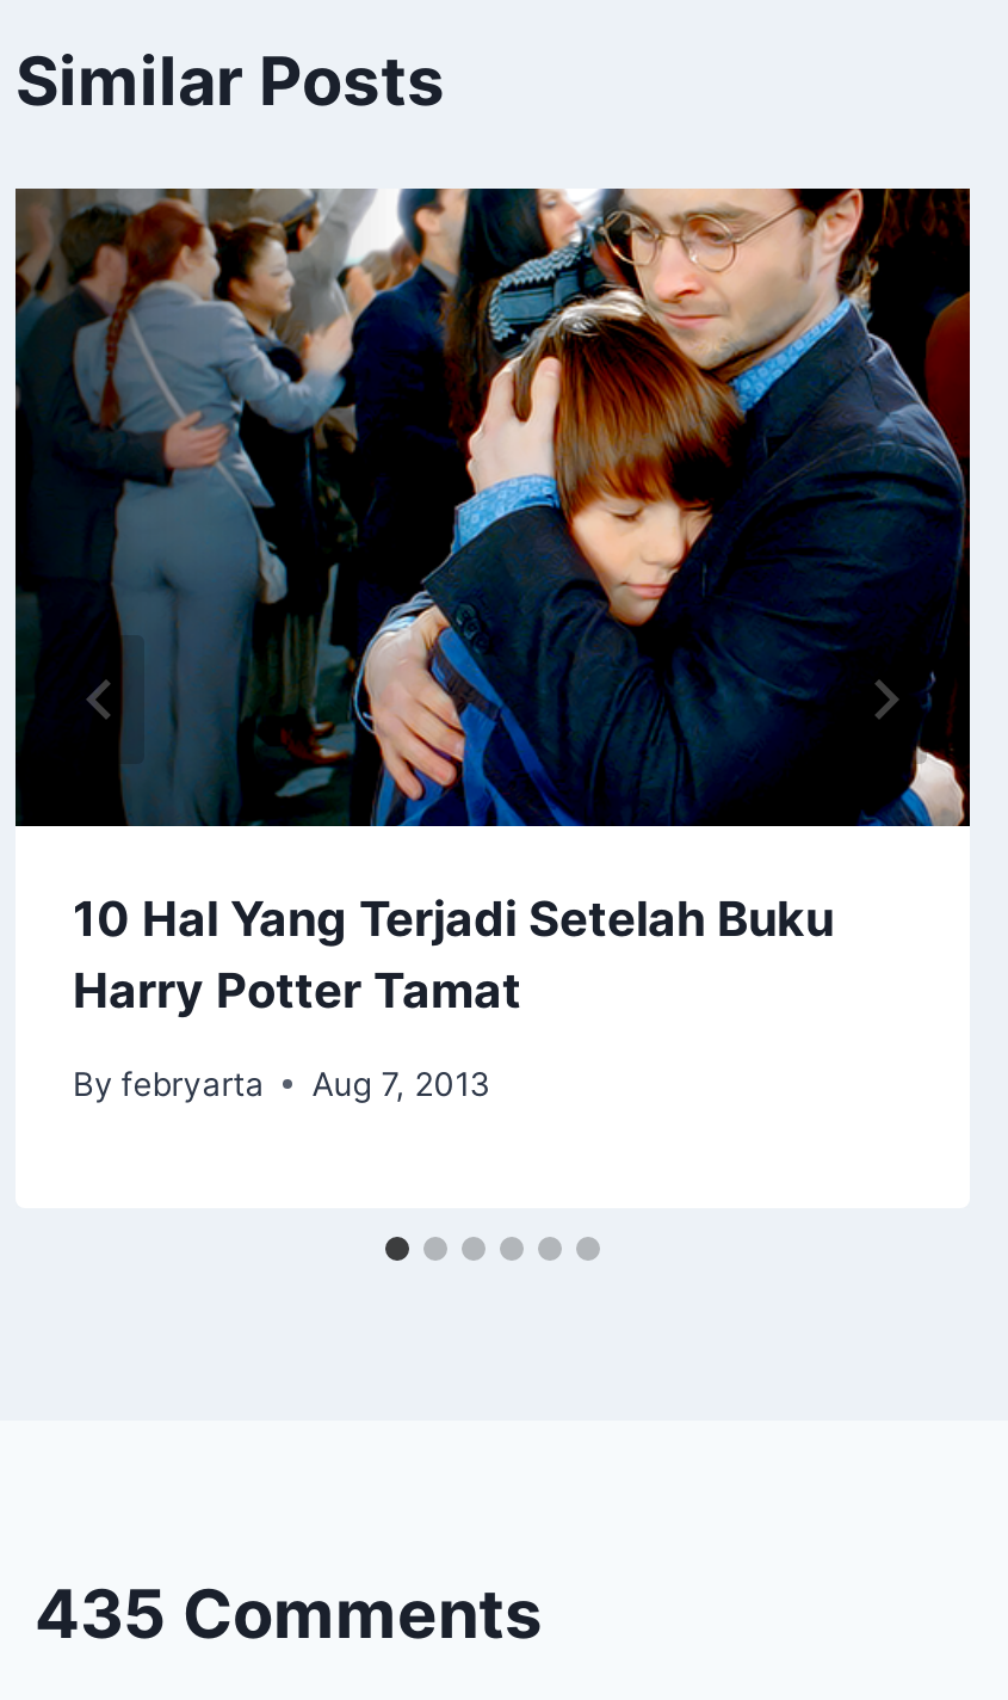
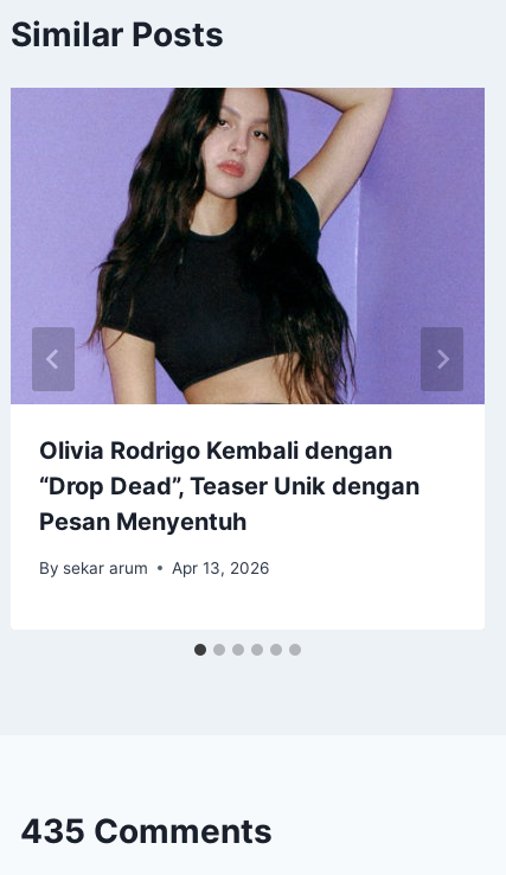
- [image]
- 10 Hal Yang Terjadi Setelah Buku
- Harry Potter Tamat
+ [image]
+ Olivia Rodrigo Kembali dengan
+ “Drop Dead”, Teaser Unik dengan
+ Pesan Menyentuh

- By febryarta
- Aug 7, 2013
+ By sekar arum
+ Apr 13, 2026
